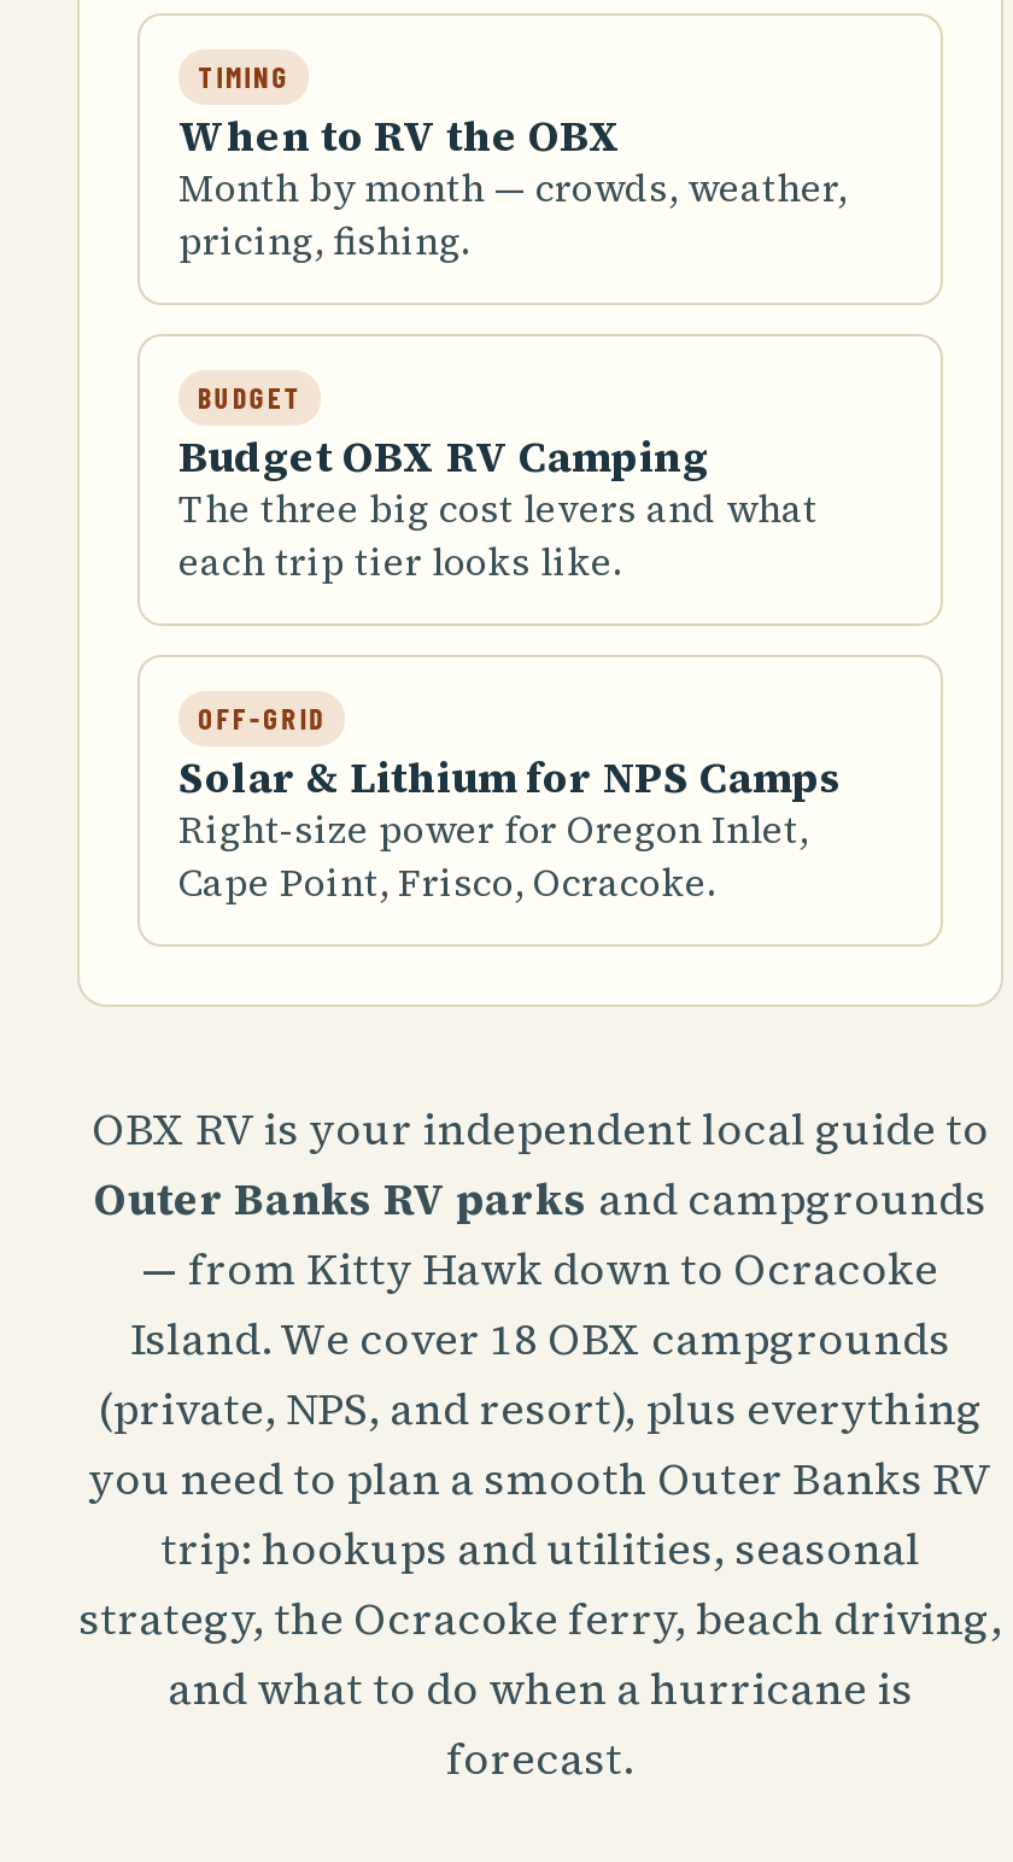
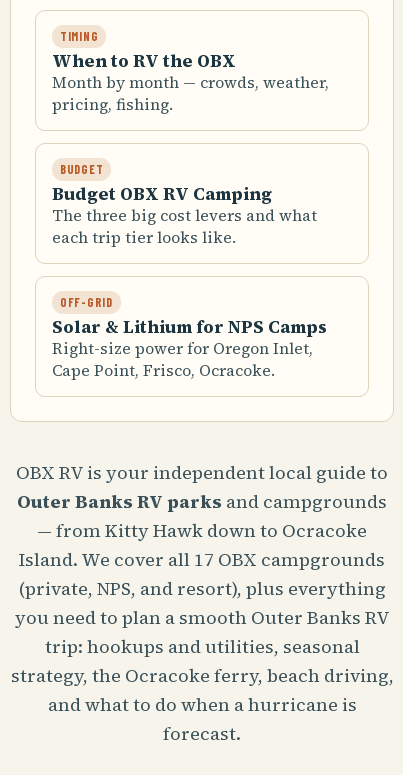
- Island. We cover 18 OBX campgrounds
+ Island. We cover all 17 OBX campgrounds
